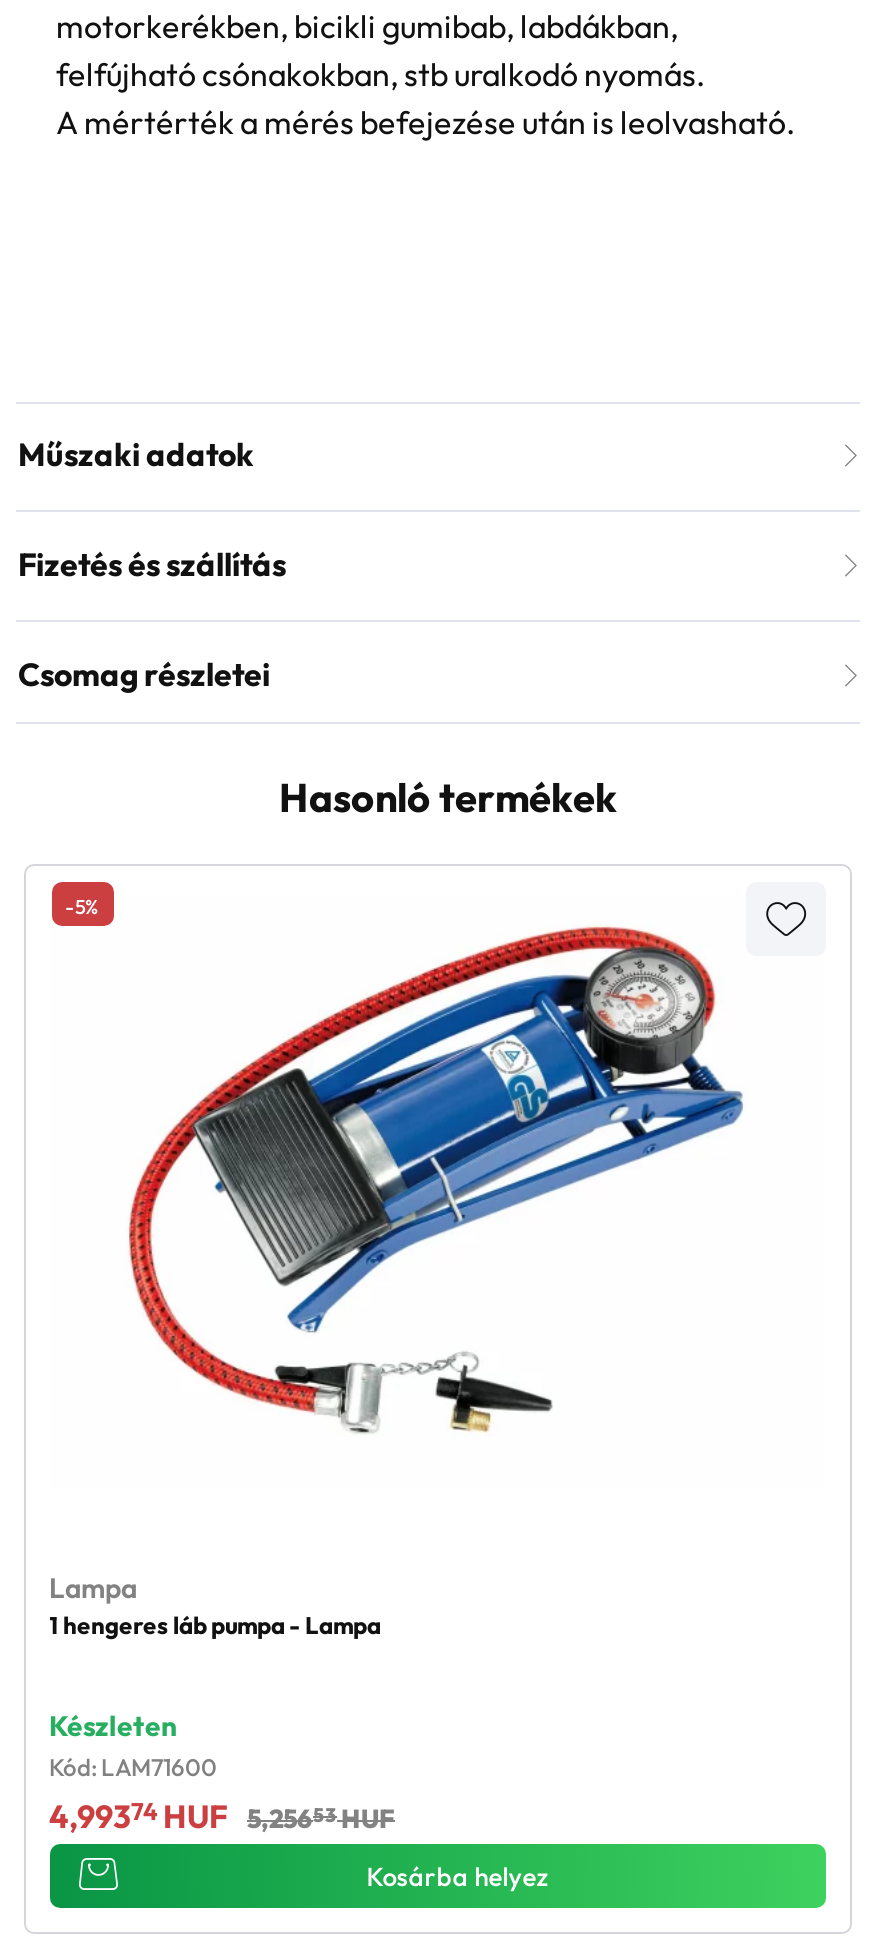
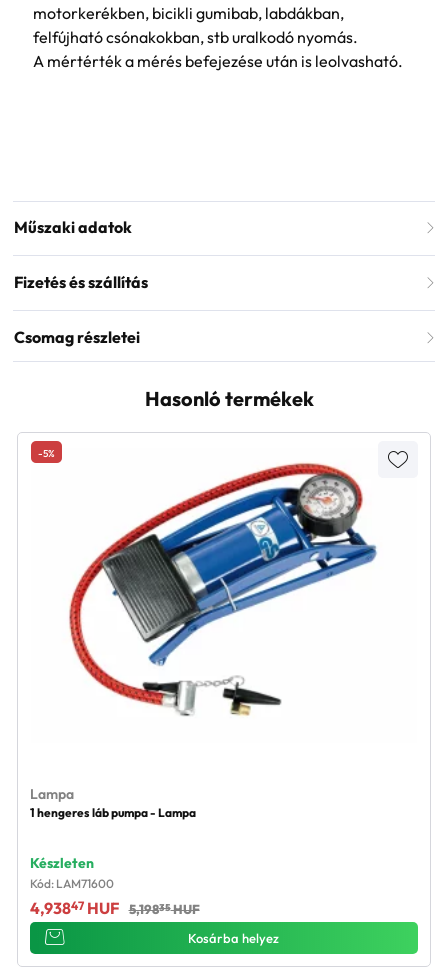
- 4,99374 HUF
+ 4,93847 HUF

- 5,25653HUF
+ 5,19835HUF
